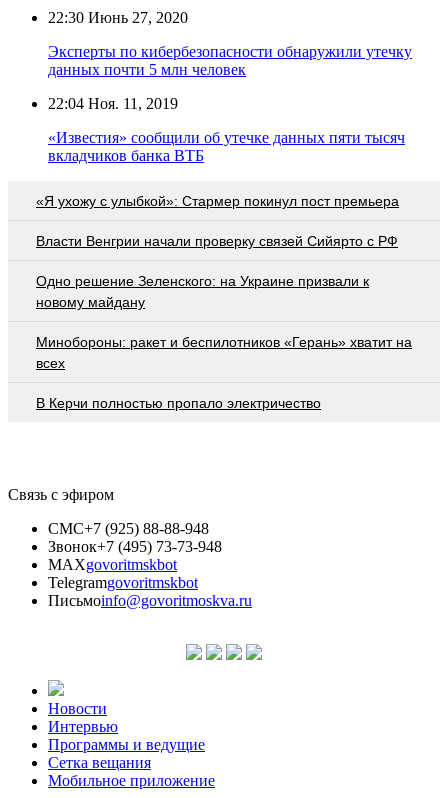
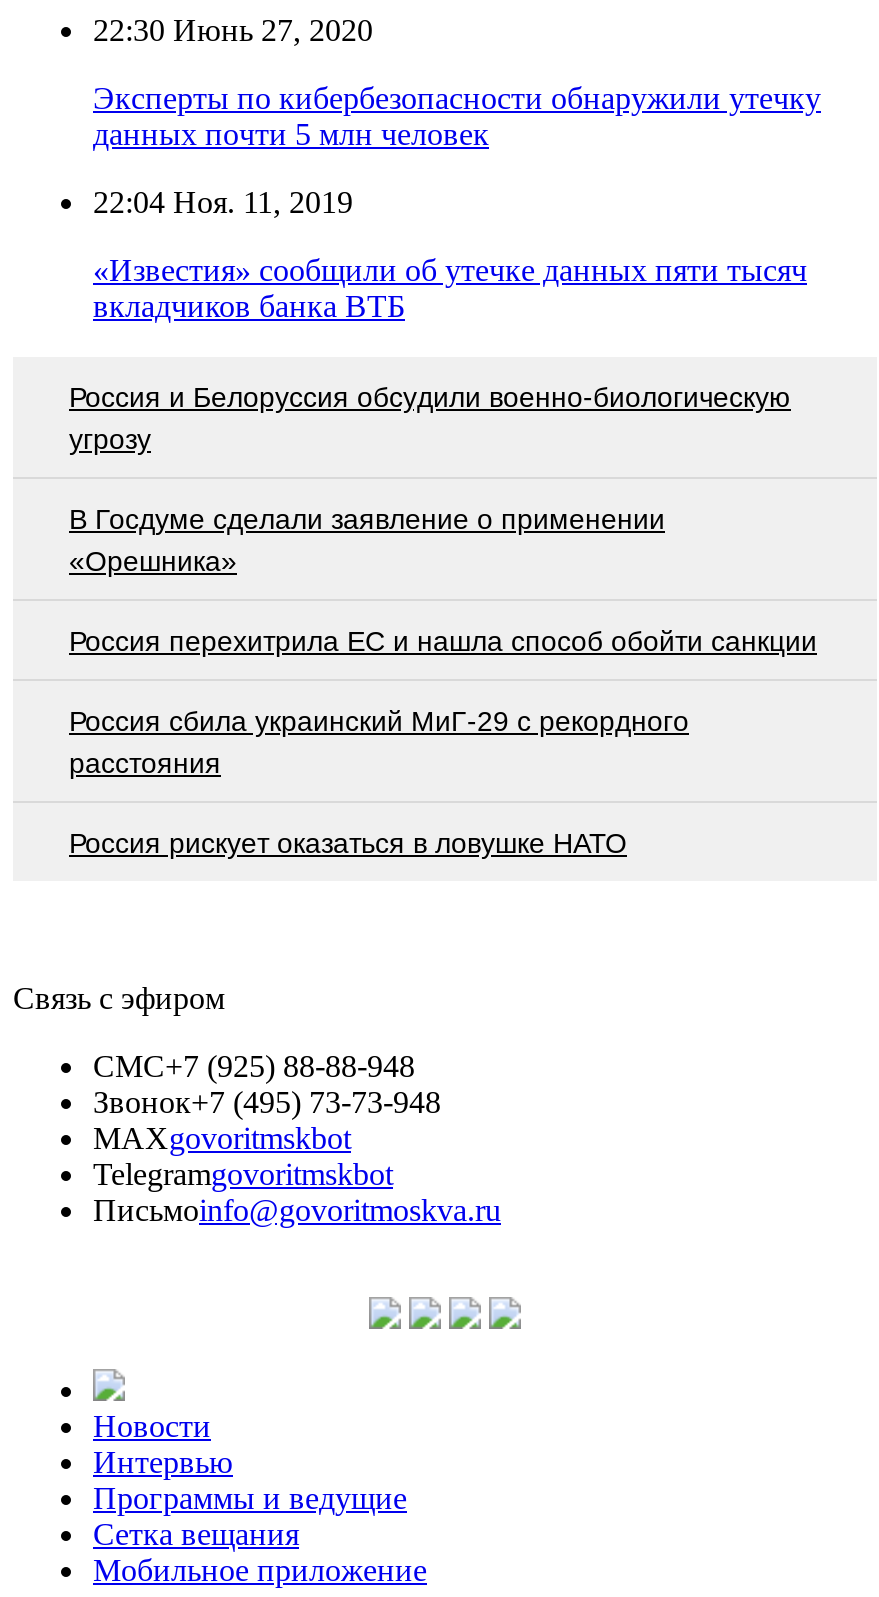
- «Я ухожу с улыбкой»: Стармер покинул пост премьера
+ Россия и Белоруссия обсудили военно-биологическую
+ угрозу

- Власти Венгрии начали проверку связей Сийярто с РФ
+ В Госдуме сделали заявление о применении
+ «Орешника»

- Одно решение Зеленского: на Украине призвали к
- новому майдану
+ Россия перехитрила EC и нашла способ обойти санкции

- Минобороны: ракет и беспилотников «Герань» хватит на
- всех
+ Россия сбила украинский МиГ-29 с рекордного
+ расстояния

- В Керчи полностью пропало электричество
+ Россия рискует оказаться в ловушке НАТО
